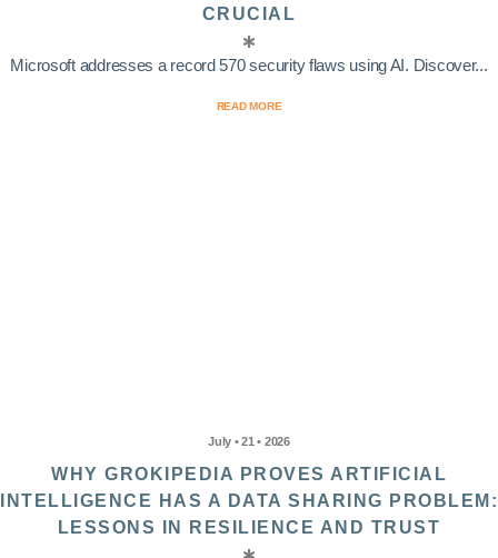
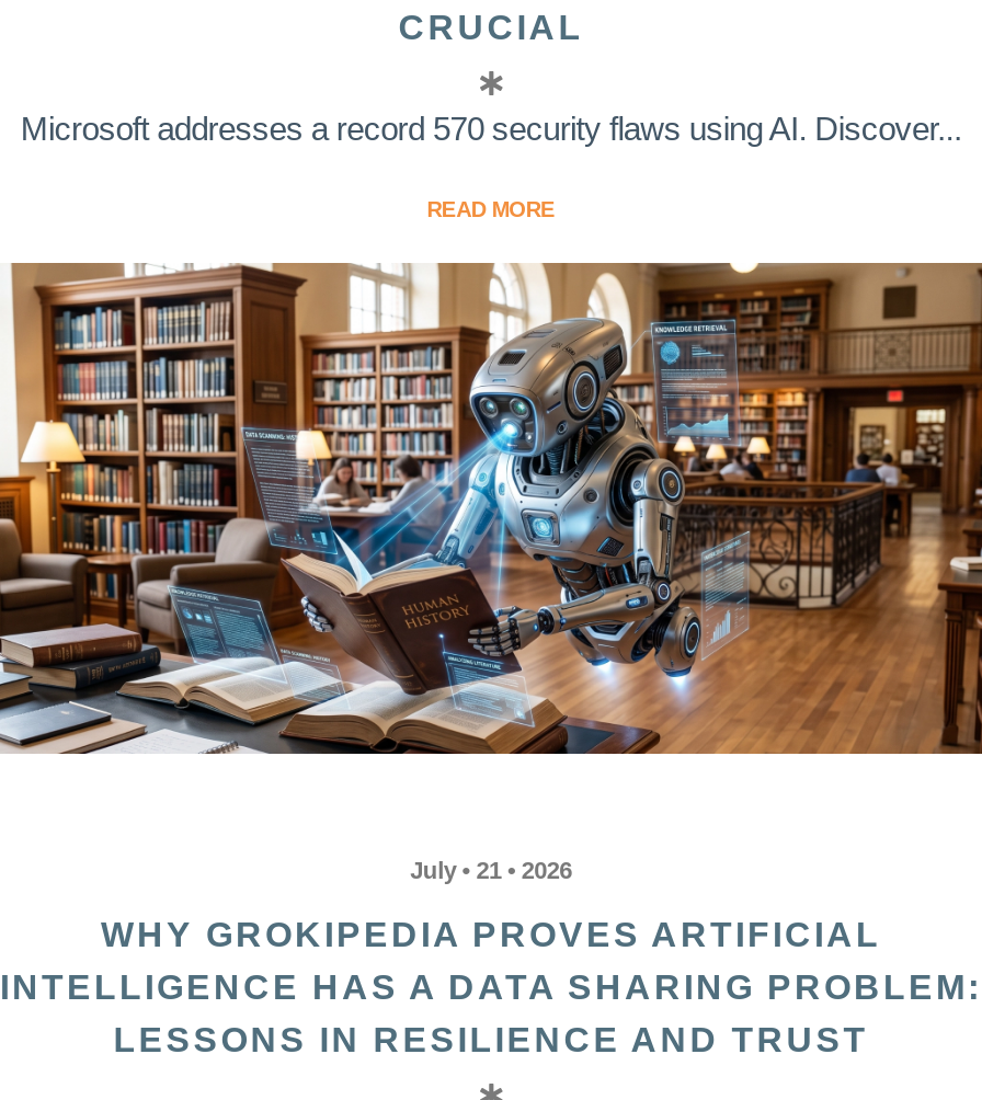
+ [image]
